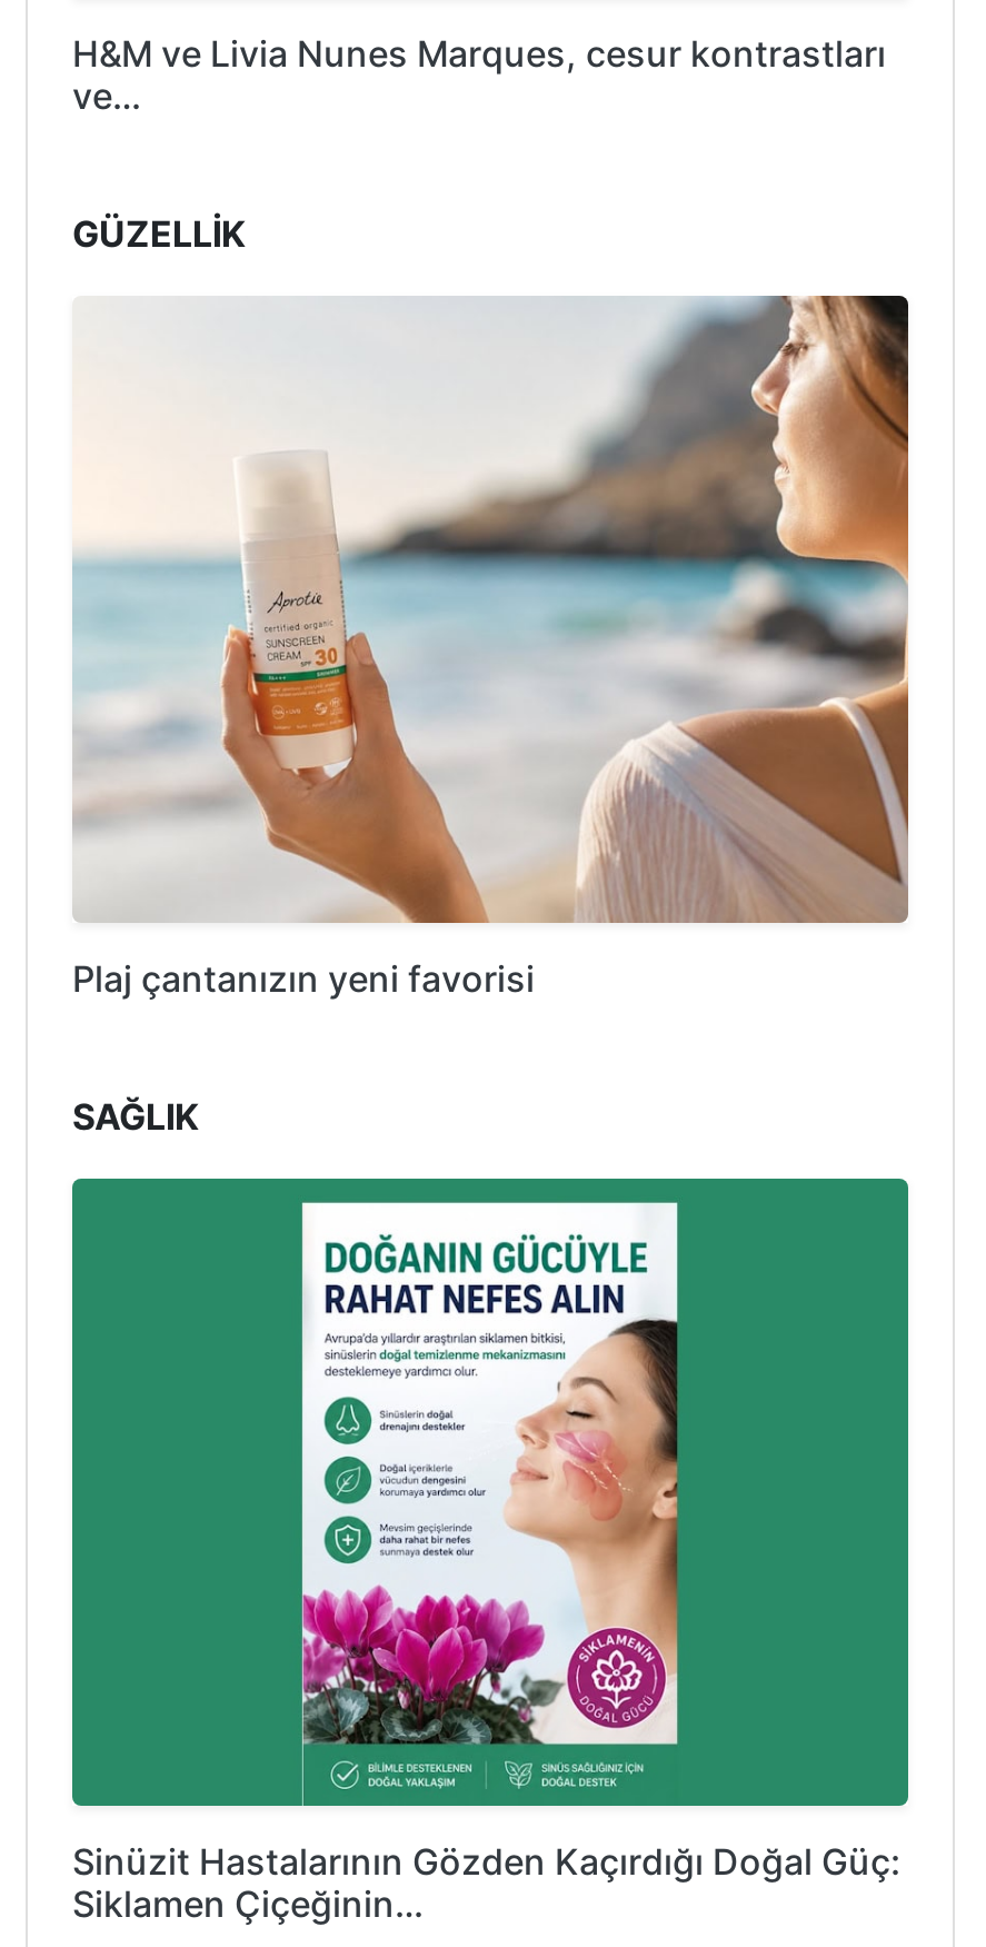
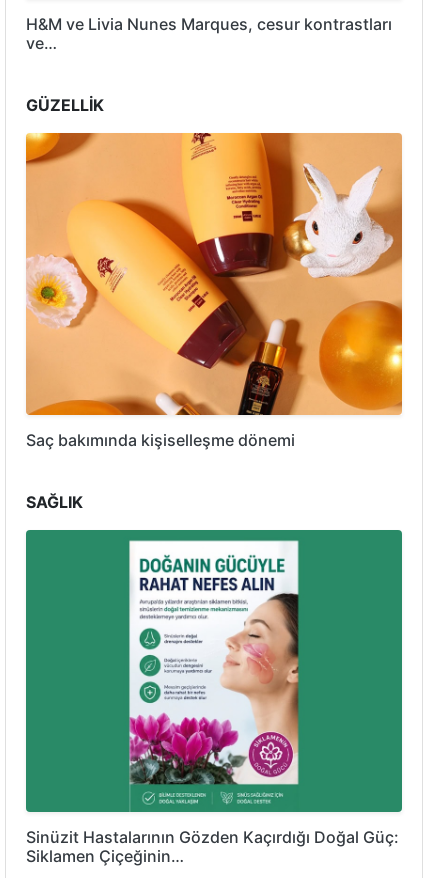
- [image]
- Plaj çantanızın yeni favorisi
+ [image]
+ Saç bakımında kişiselleşme dönemi
